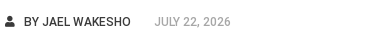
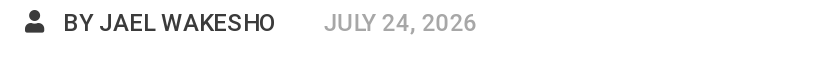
- BY JAEL WAKESHO JULY 22, 2026
+ BY JAEL WAKESHO JULY 24, 2026
